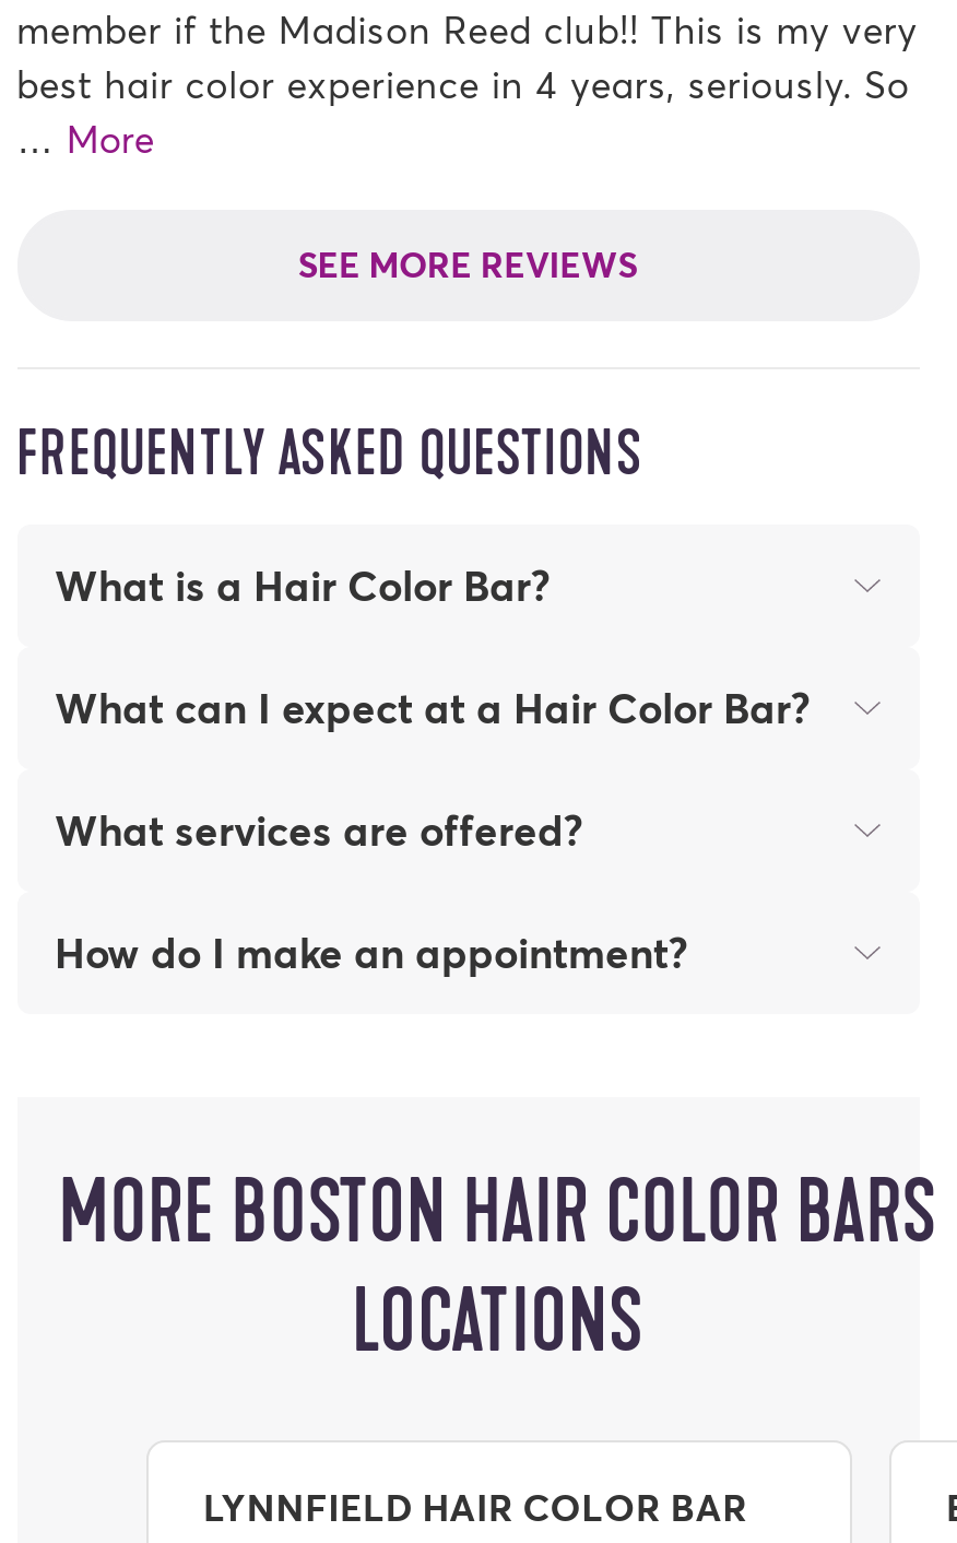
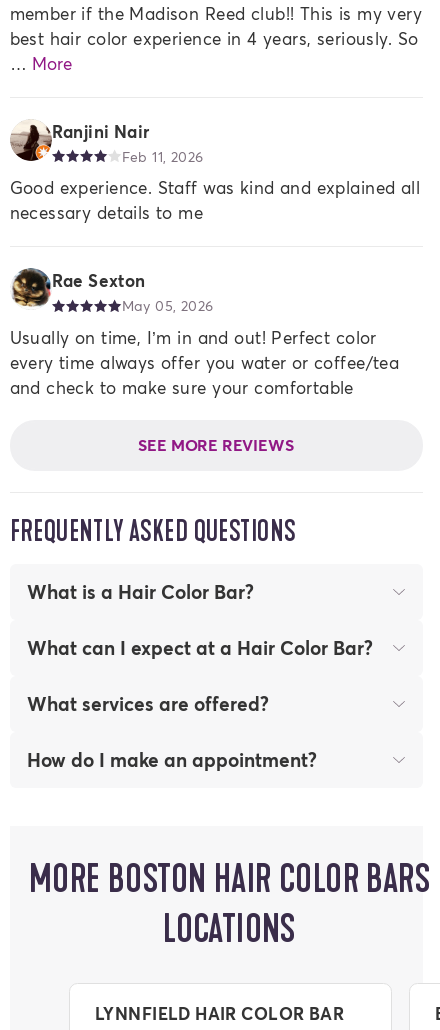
+ Ranjini Nair
+ Feb 11, 2026
+ Good experience. Staff was kind and explained all
+ necessary details to me
+ Rae Sexton
+ May 05, 2026
+ Usually on time, I’m in and out! Perfect color
+ every time always offer you water or coffee/tea
+ and check to make sure your comfortable
